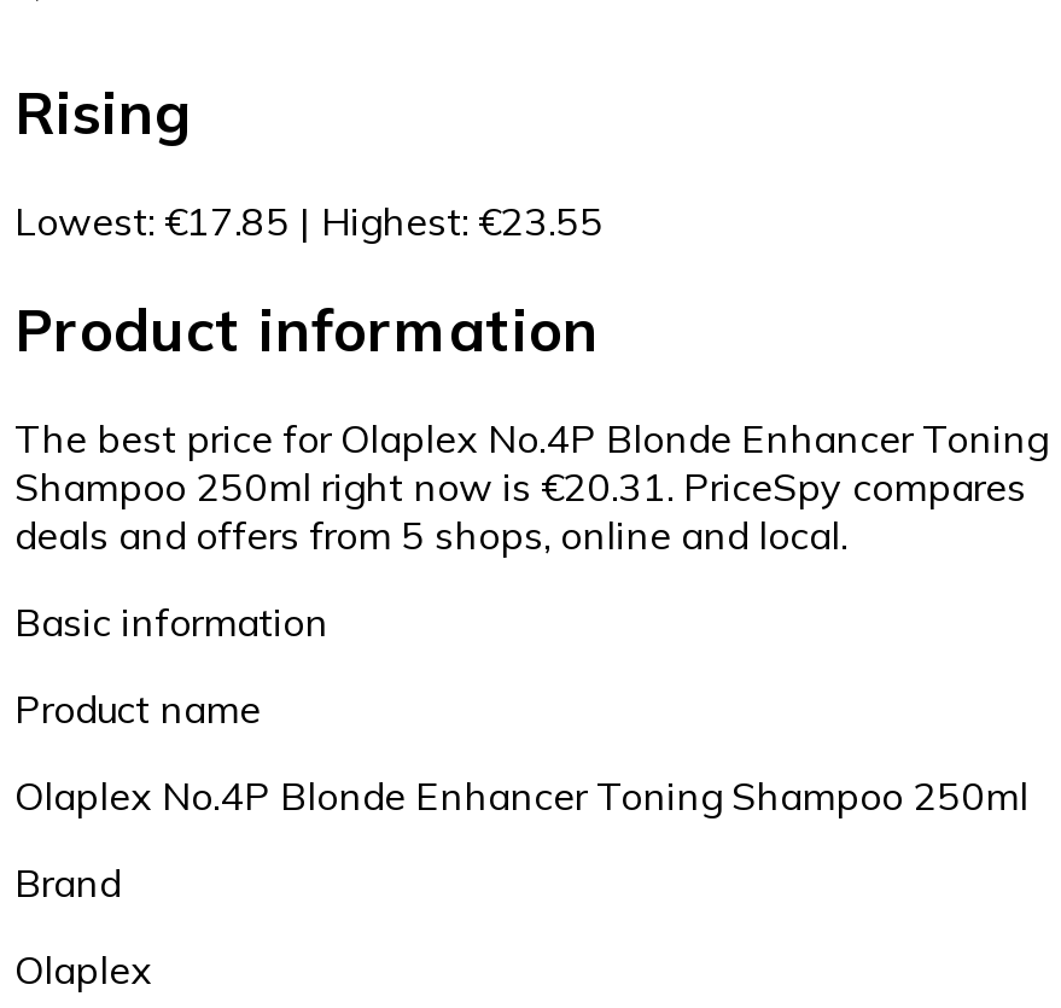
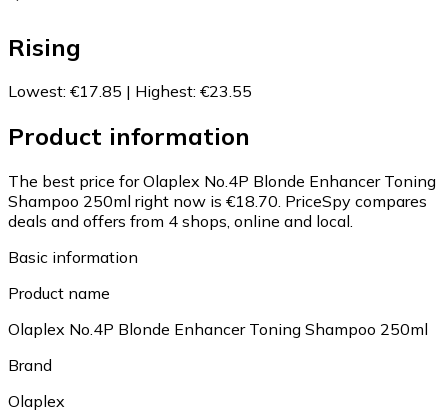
- Shampoo 250ml right now is €20.31. PriceSpy compares
+ Shampoo 250ml right now is €18.70. PriceSpy compares

- deals and offers from 5 shops, online and local.
+ deals and offers from 4 shops, online and local.
